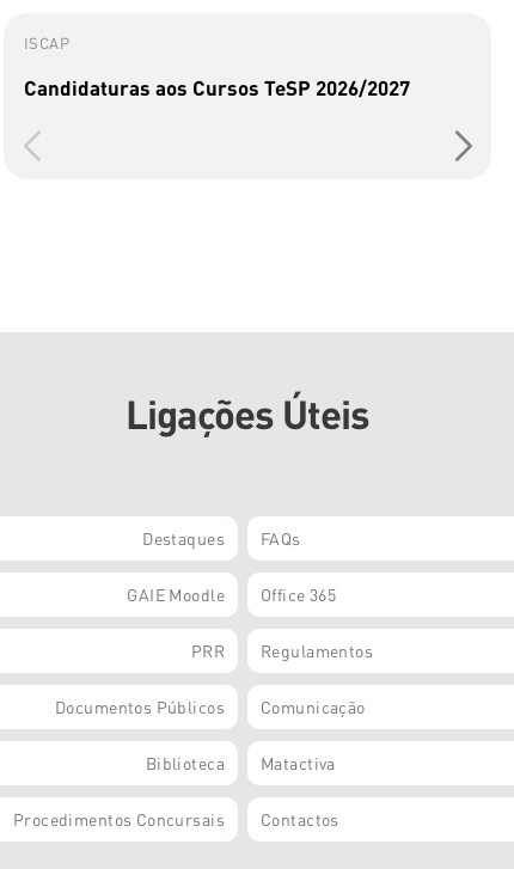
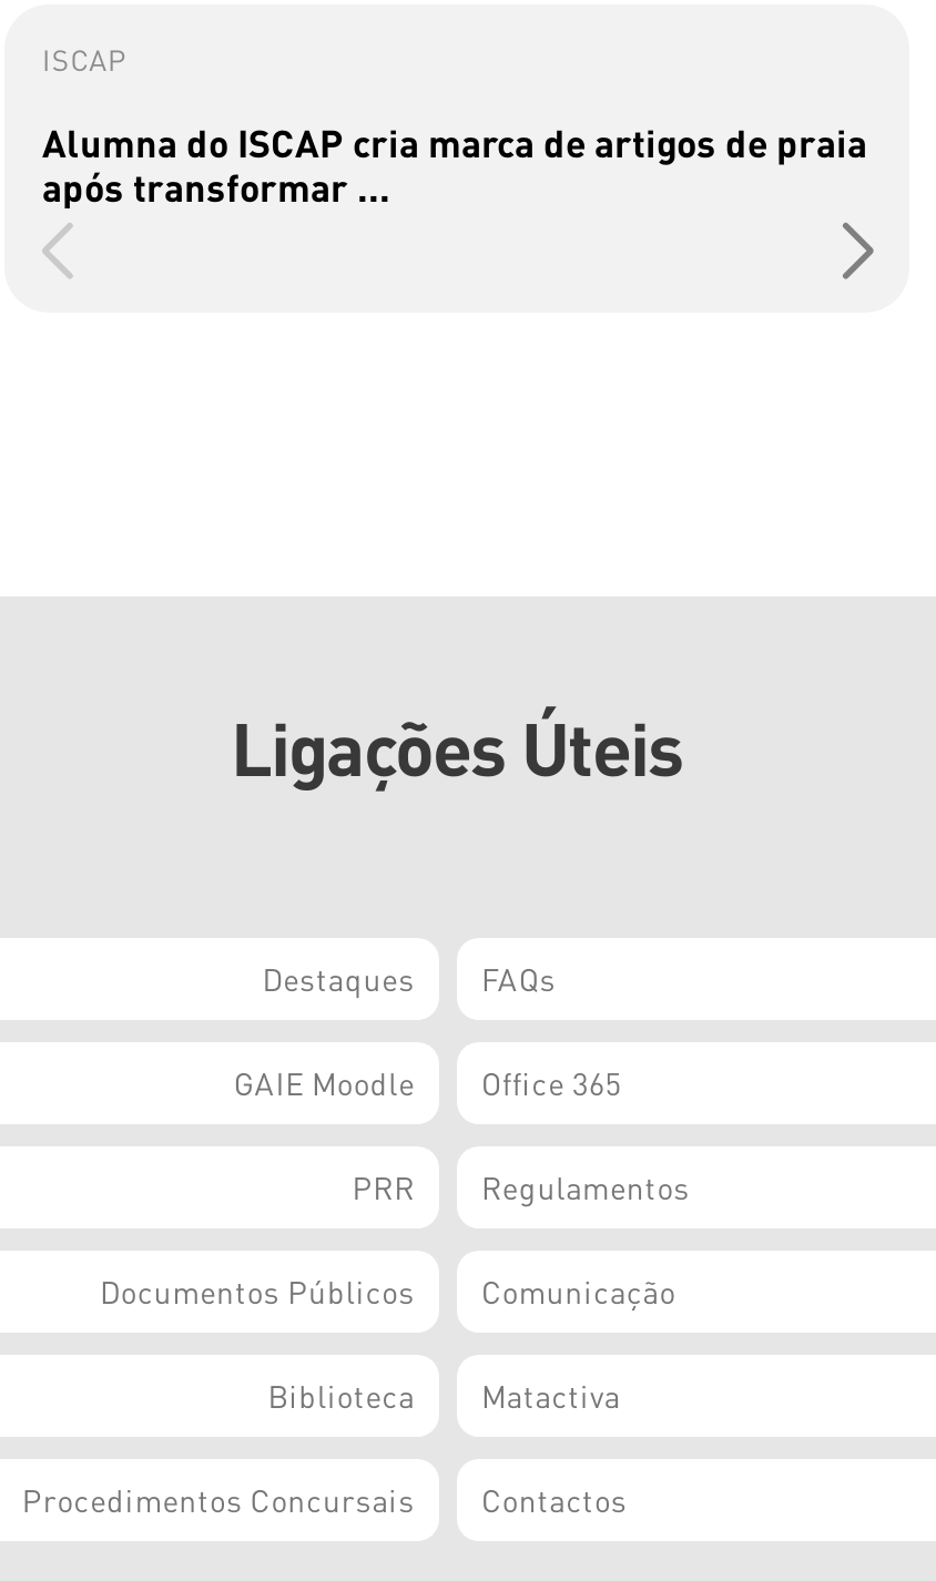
- Candidaturas aos Cursos TeSP 2026/2027
+ Alumna do ISCAP cria marca de artigos de praia
+ após transformar ...
